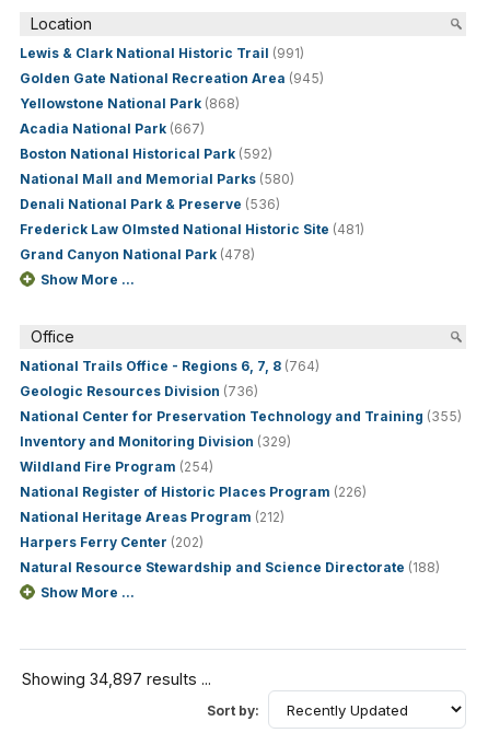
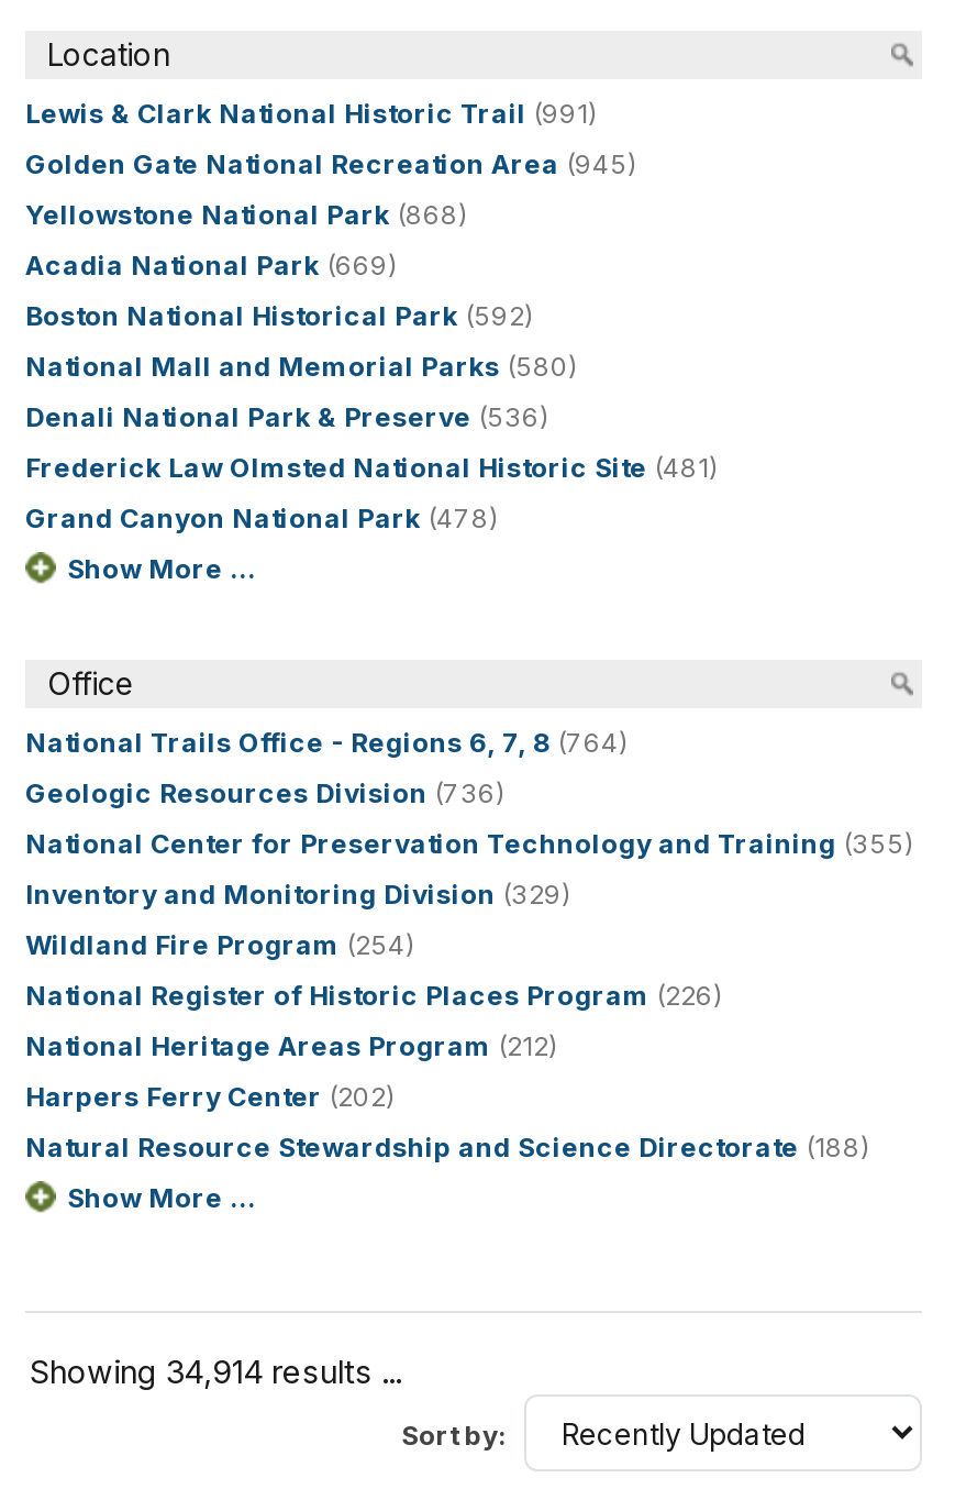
- Acadia National Park (667)
+ Acadia National Park (669)

- Showing 34,897 results ...
+ Showing 34,914 results ...
